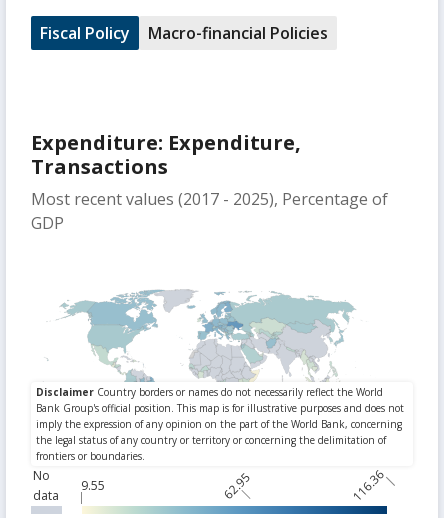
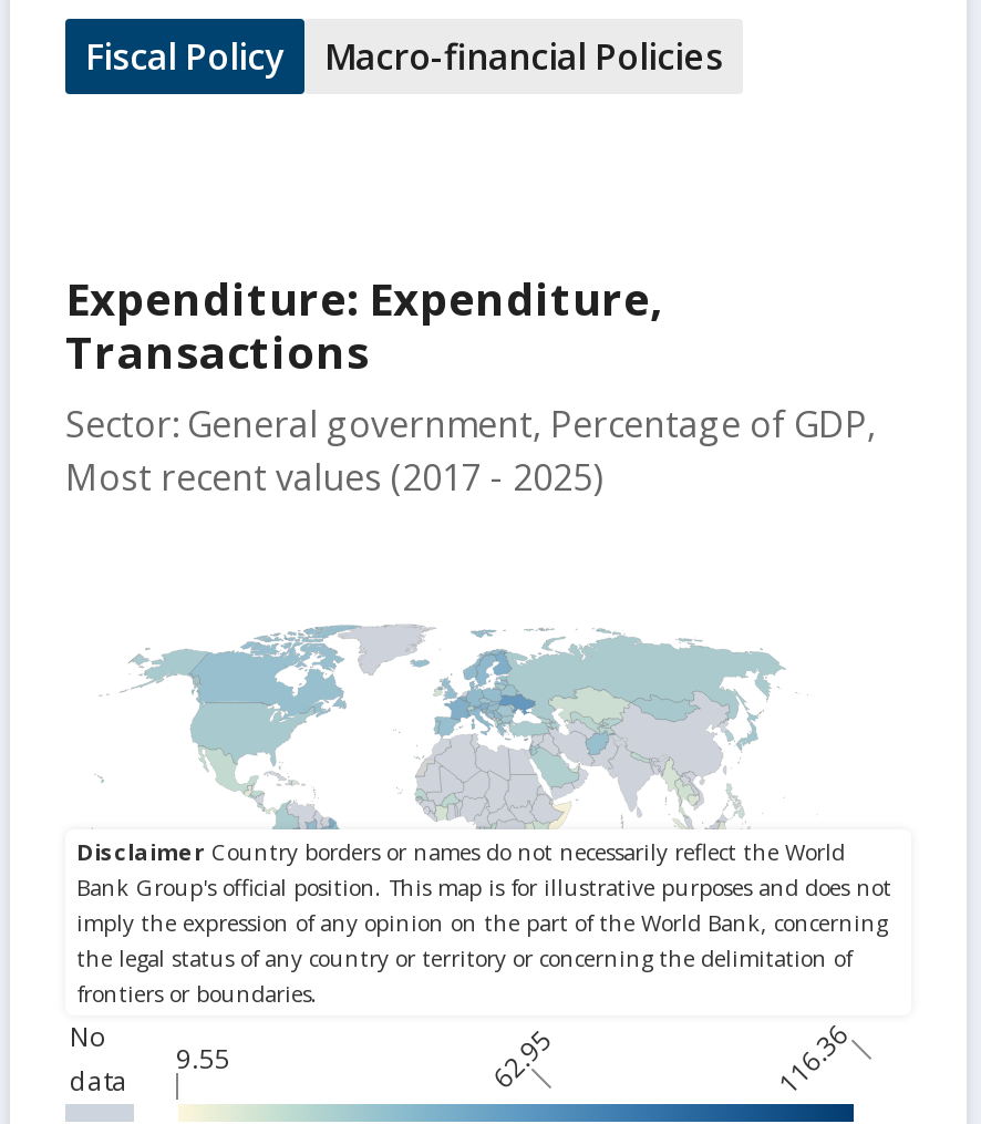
- Most recent values (2017 - 2025), Percentage of
- GDP
+ Sector: General government, Percentage of GDP,
+ Most recent values (2017 - 2025)
